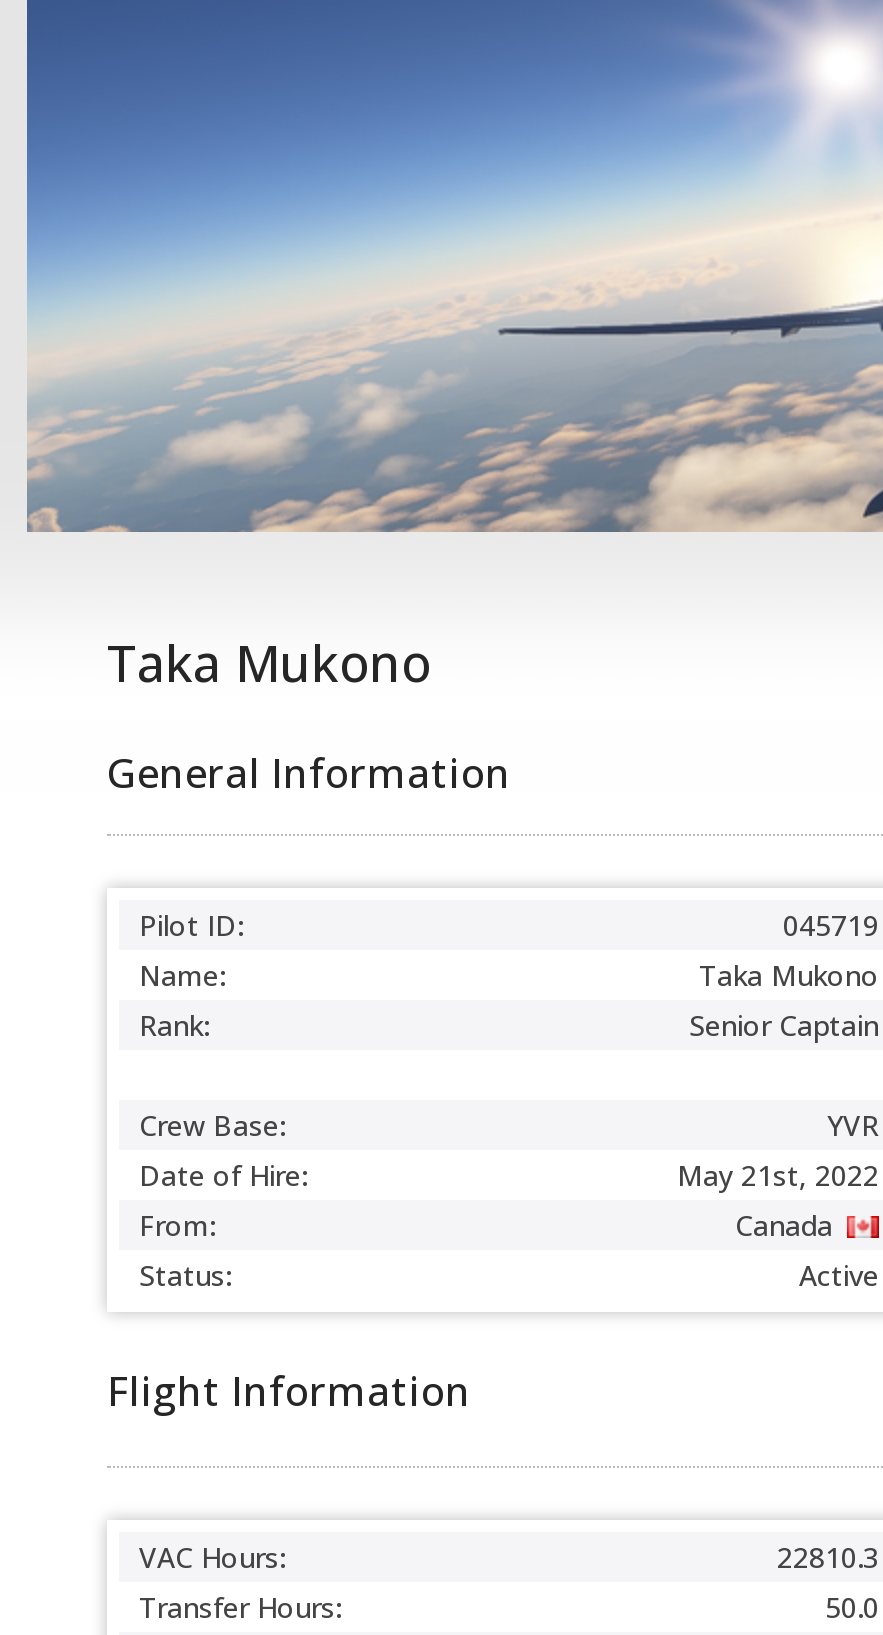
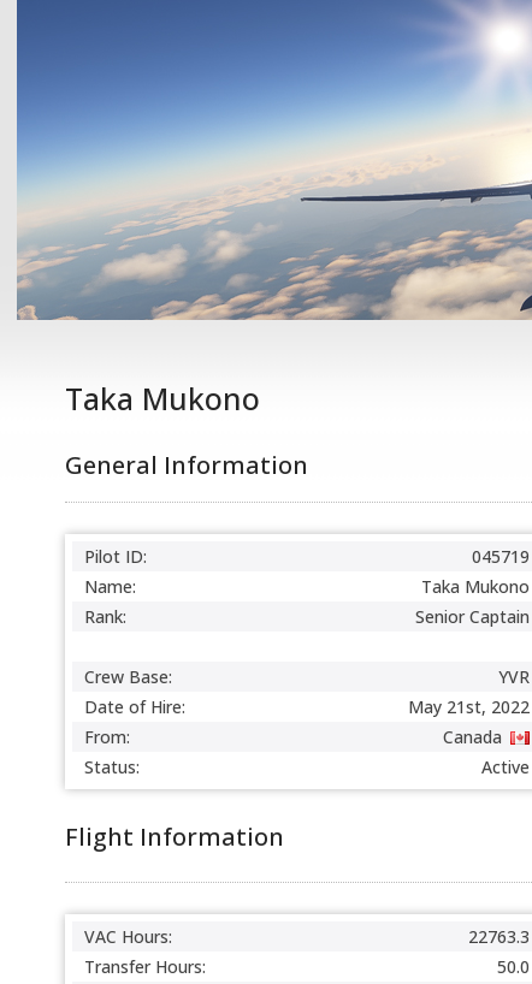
- 22810.3
+ 22763.3
